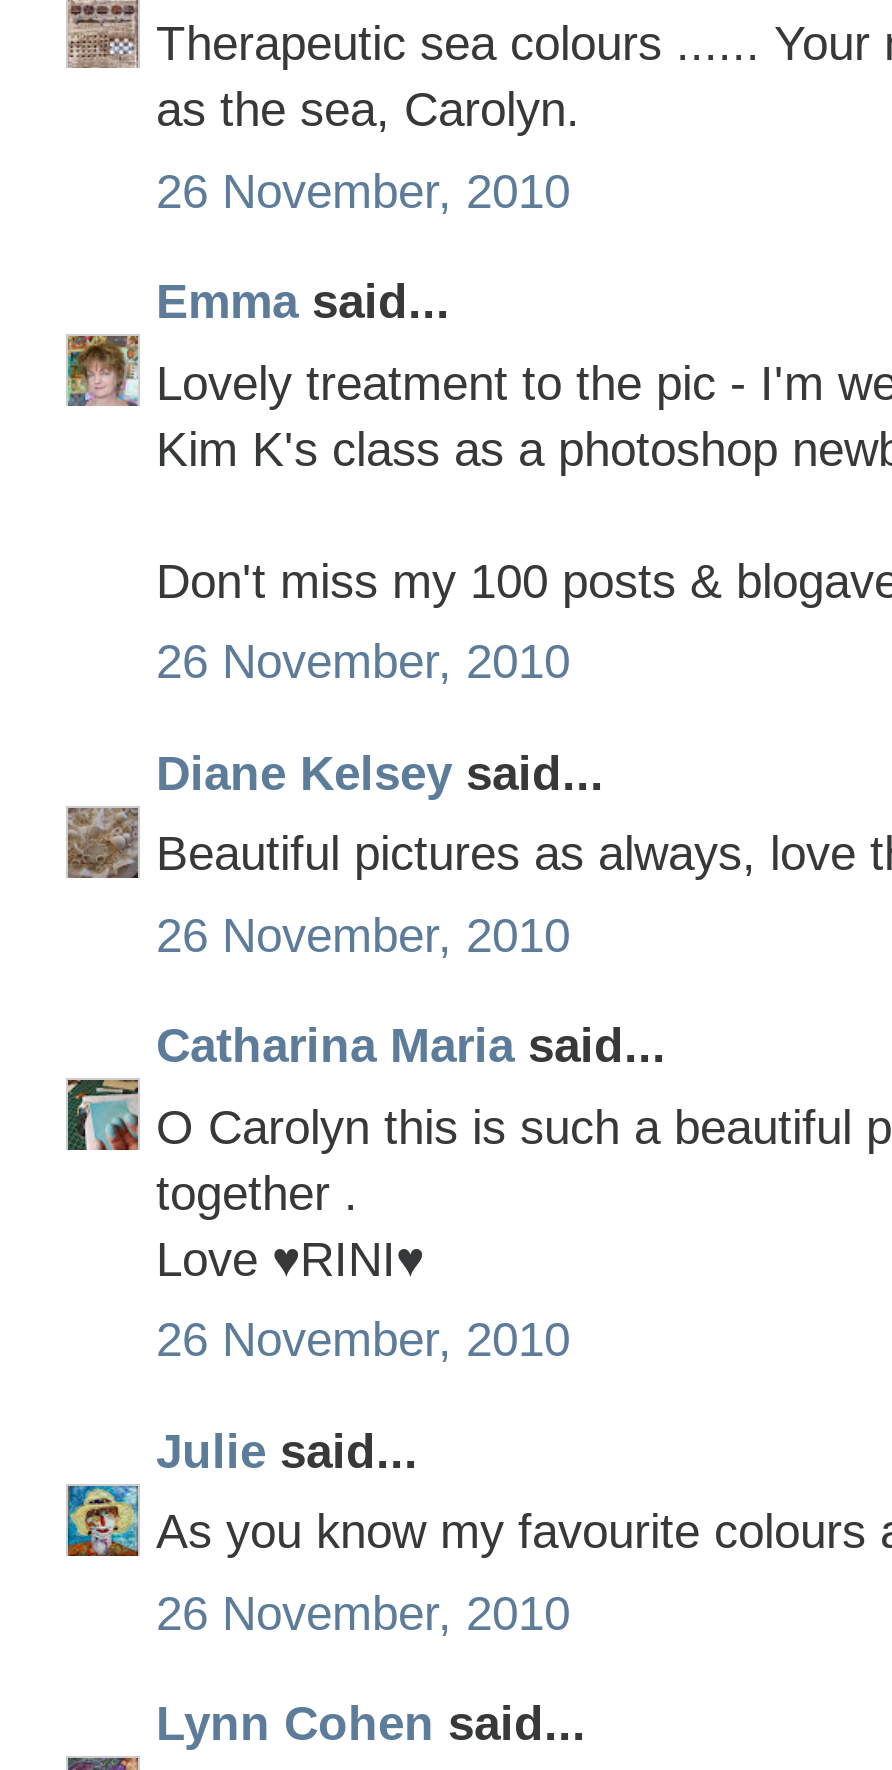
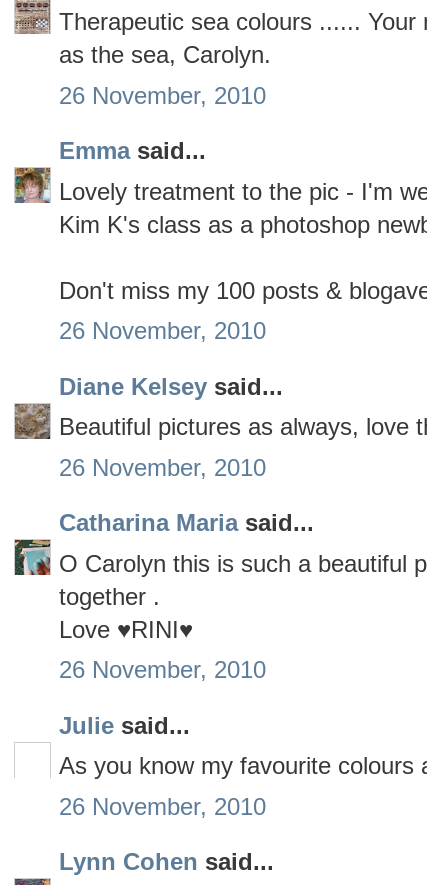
- [image]
